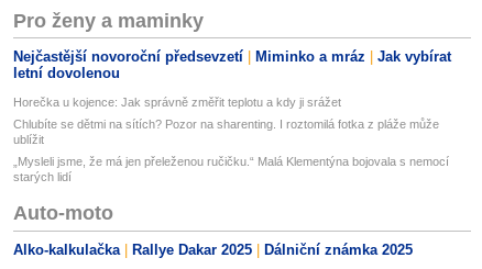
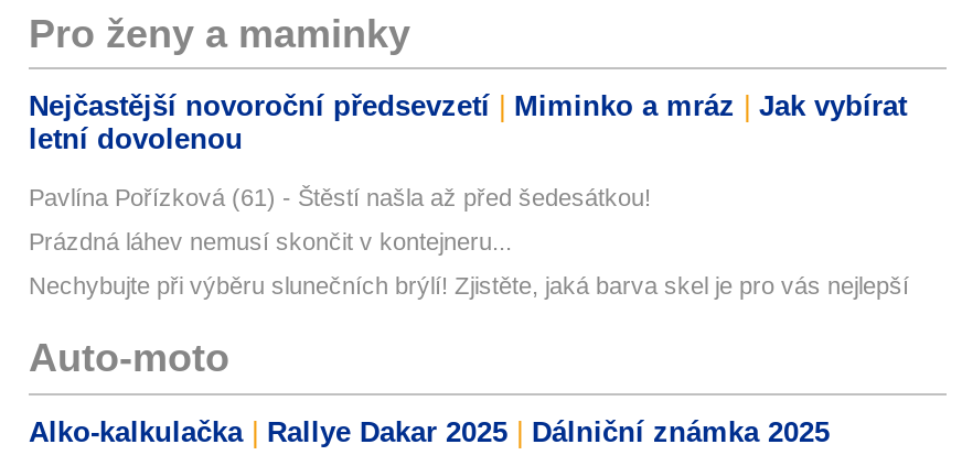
- Horečka u kojence: Jak správně změřit teplotu a kdy ji srážet
+ Pavlína Pořízková (61) - Štěstí našla až před šedesátkou!

- Chlubíte se dětmi na sítích? Pozor na sharenting. I roztomilá fotka z pláže může
- ublížit
+ Prázdná láhev nemusí skončit v kontejneru...

- „Mysleli jsme, že má jen přeleženou ručičku.“ Malá Klementýna bojovala s nemocí
- starých lidí
+ Nechybujte při výběru slunečních brýlí! Zjistěte, jaká barva skel je pro vás nejlepší
